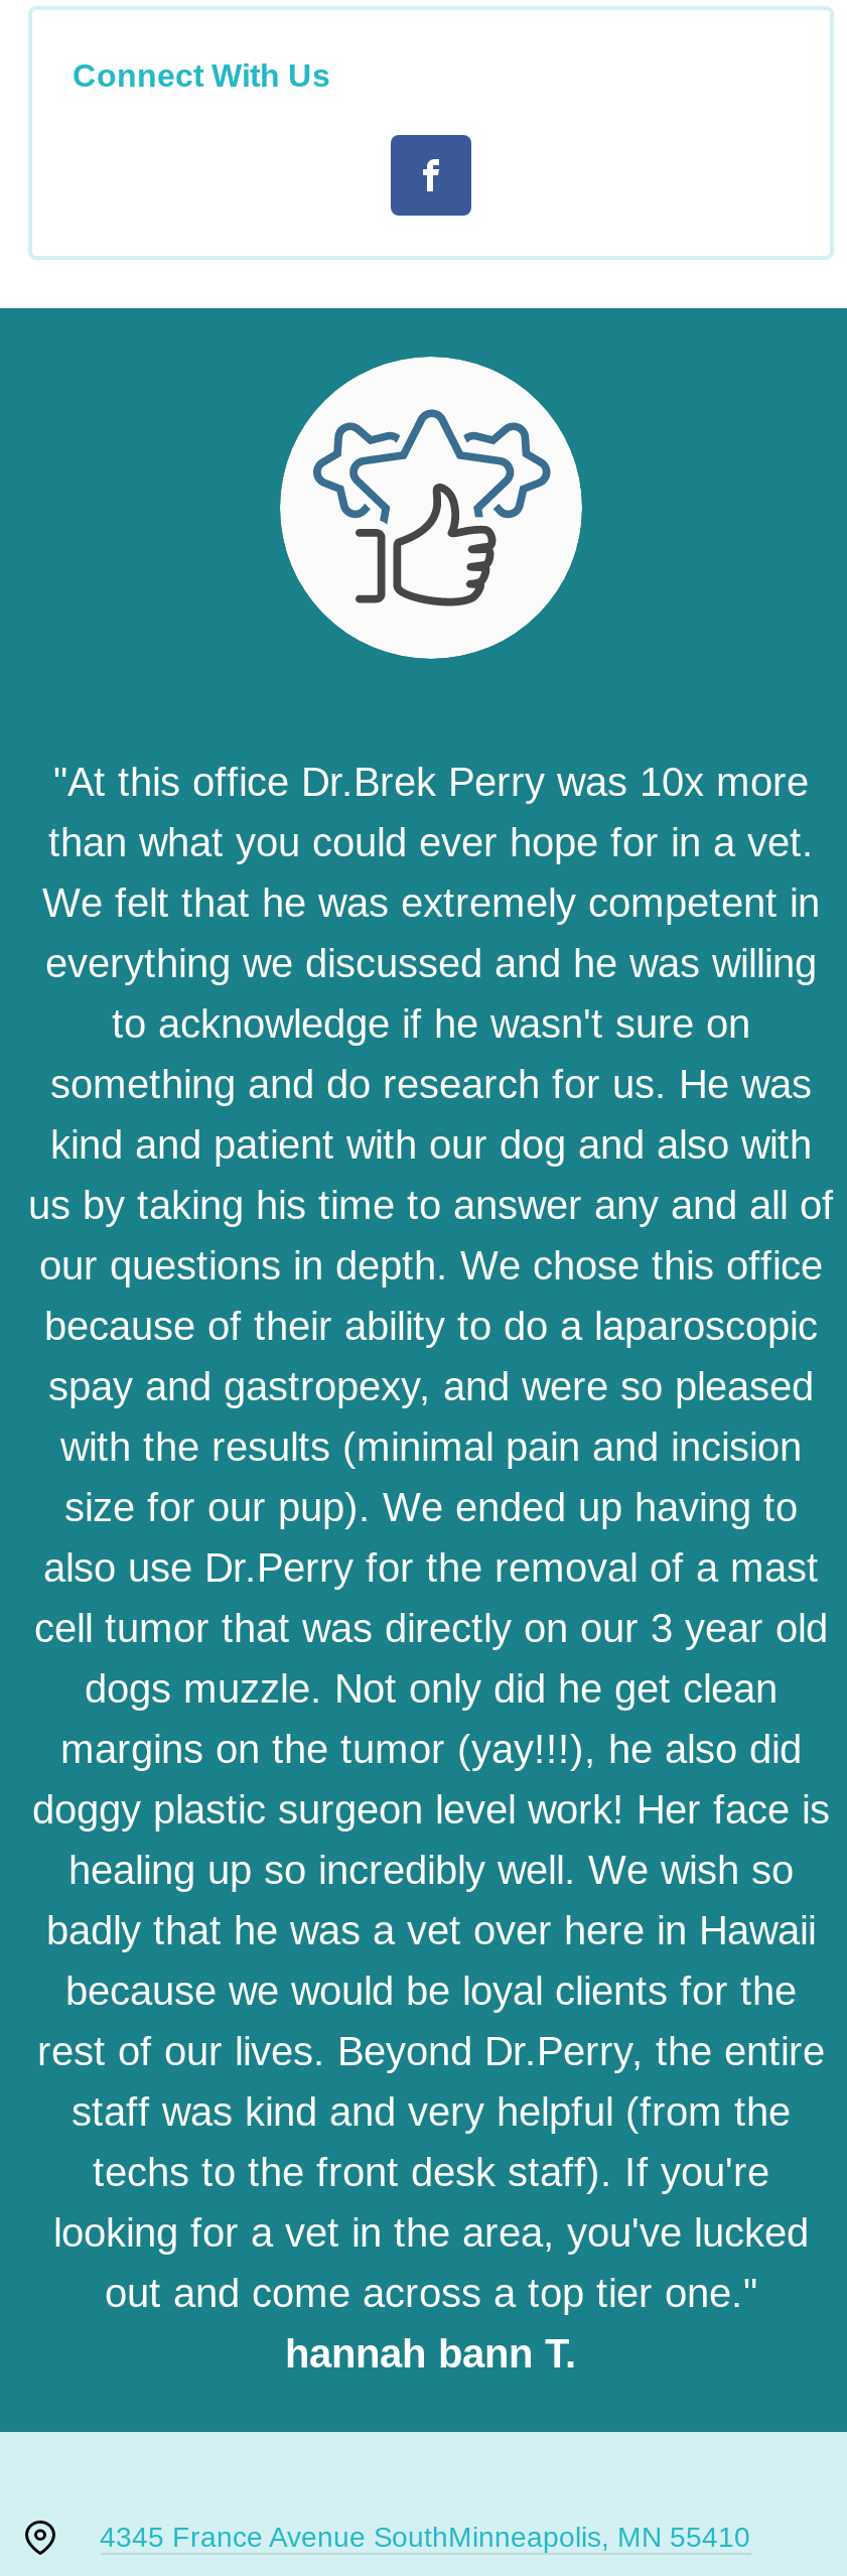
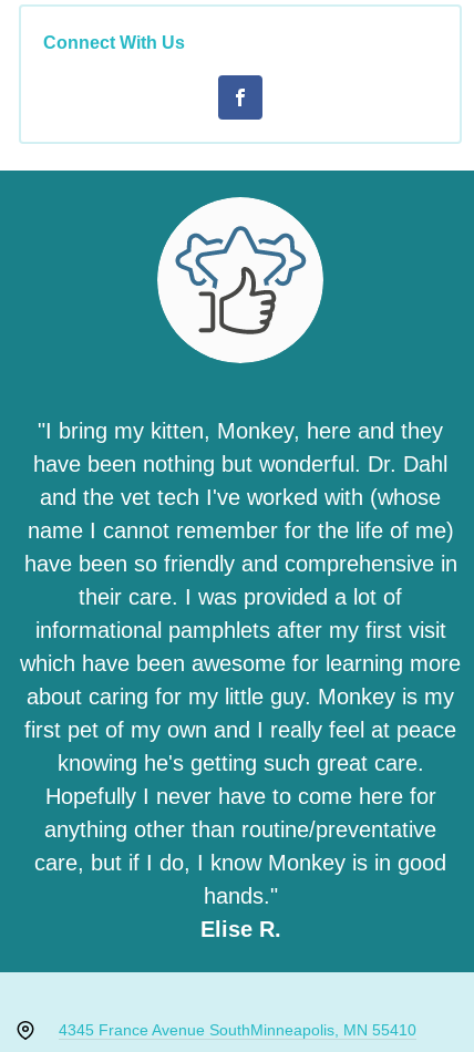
- "At this office Dr.Brek Perry was 10x more
- than what you could ever hope for in a vet.
- We felt that he was extremely competent in
- everything we discussed and he was willing
- to acknowledge if he wasn't sure on
- something and do research for us. He was
- kind and patient with our dog and also with
- us by taking his time to answer any and all of
- our questions in depth. We chose this office
- because of their ability to do a laparoscopic
- spay and gastropexy, and were so pleased
- with the results (minimal pain and incision
- size for our pup). We ended up having to
- also use Dr.Perry for the removal of a mast
- cell tumor that was directly on our 3 year old
- dogs muzzle. Not only did he get clean
- margins on the tumor (yay!!!), he also did
- doggy plastic surgeon level work! Her face is
- healing up so incredibly well. We wish so
- badly that he was a vet over here in Hawaii
- because we would be loyal clients for the
- rest of our lives. Beyond Dr.Perry, the entire
- staff was kind and very helpful (from the
- techs to the front desk staff). If you're
- looking for a vet in the area, you've lucked
- out and come across a top tier one."
- hannah bann T.
+ "I bring my kitten, Monkey, here and they
+ have been nothing but wonderful. Dr. Dahl
+ and the vet tech I've worked with (whose
+ name I cannot remember for the life of me)
+ have been so friendly and comprehensive in
+ their care. I was provided a lot of
+ informational pamphlets after my first visit
+ which have been awesome for learning more
+ about caring for my little guy. Monkey is my
+ first pet of my own and I really feel at peace
+ knowing he's getting such great care.
+ Hopefully I never have to come here for
+ anything other than routine/preventative
+ care, but if I do, I know Monkey is in good
+ hands."
+ Elise R.
